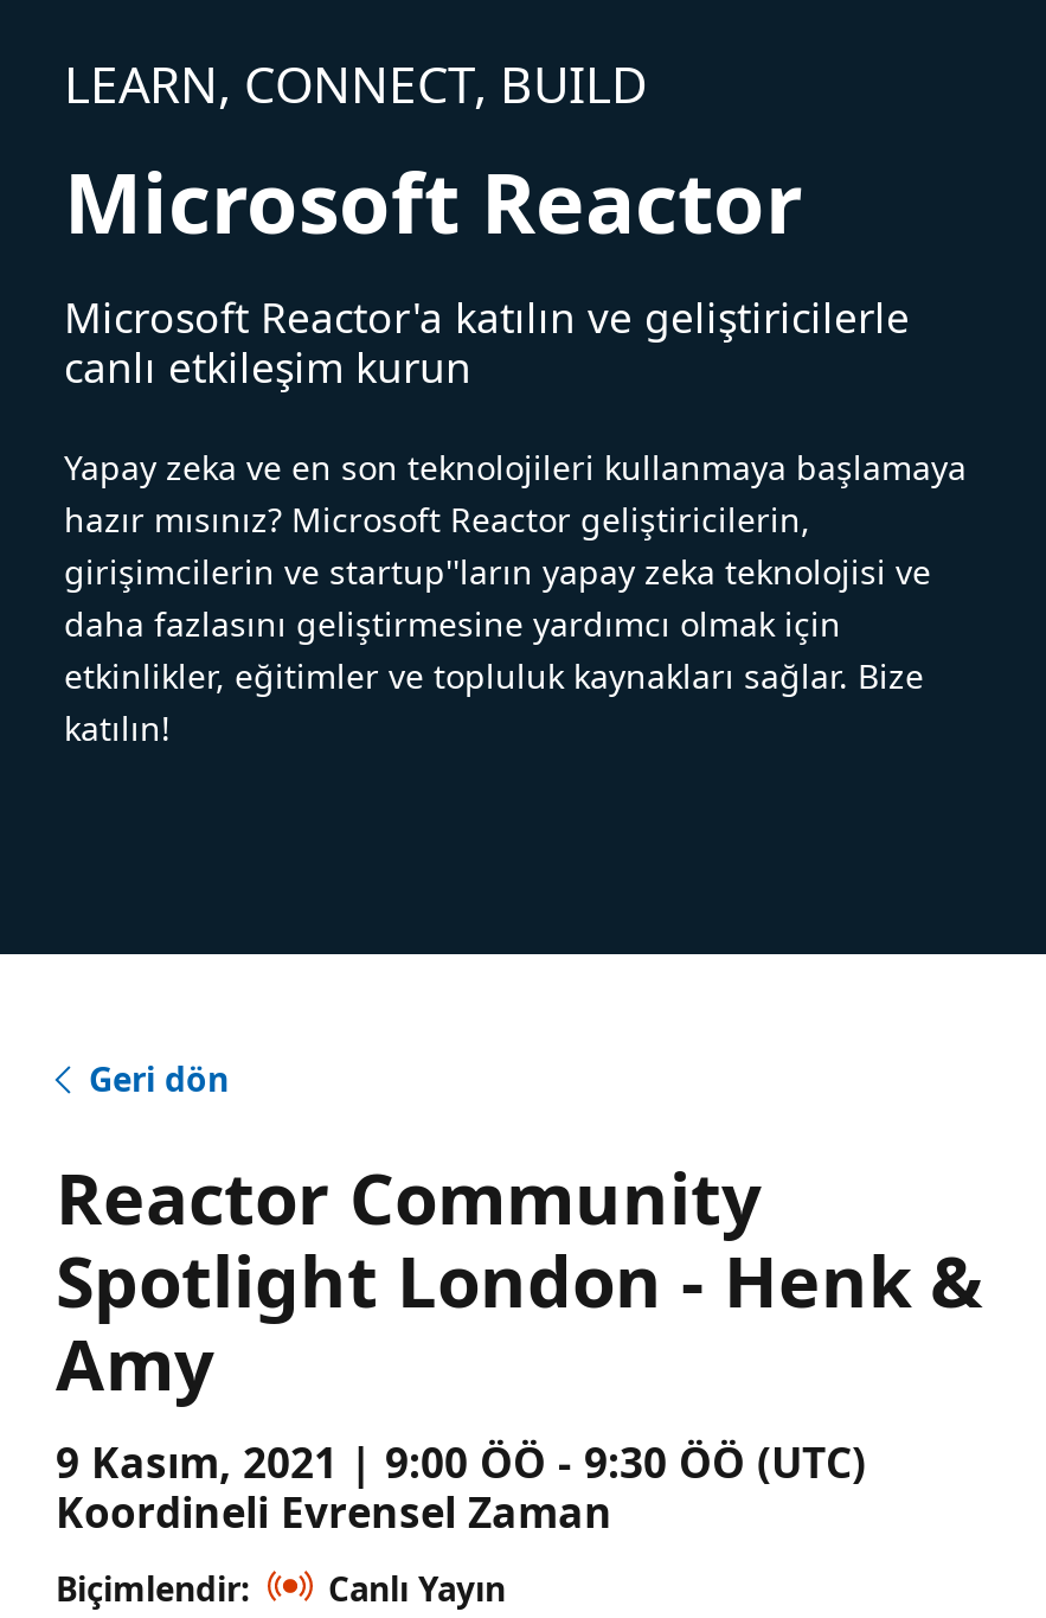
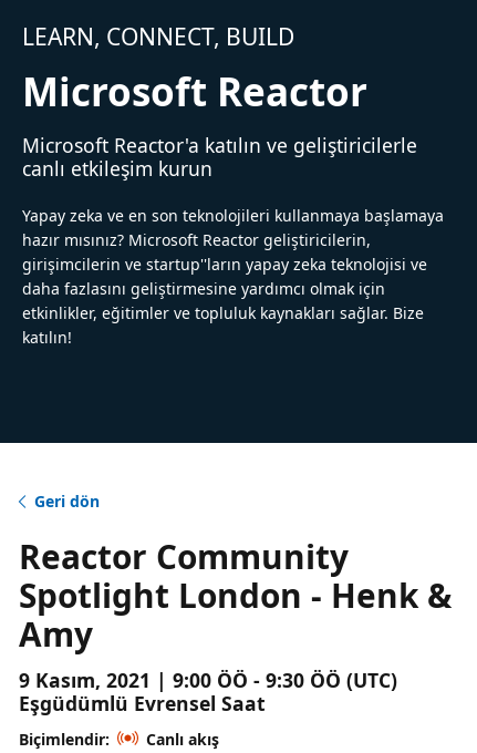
- Koordineli Evrensel Zaman
+ Eşgüdümlü Evrensel Saat

- Canlı Yayın
+ Canlı akış
